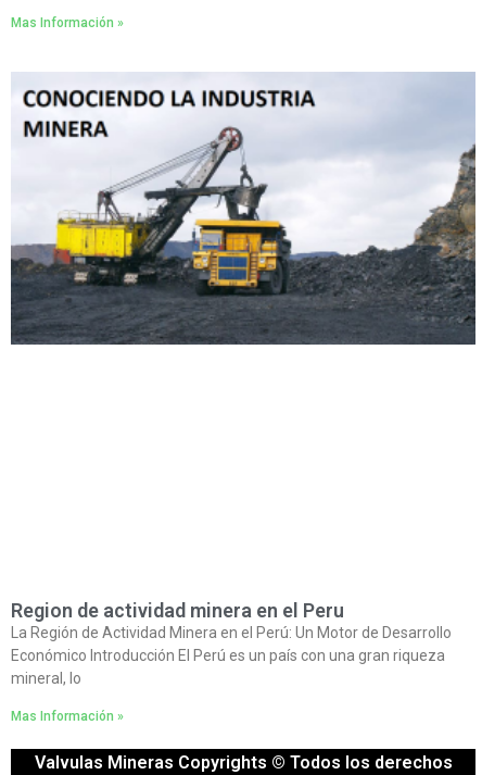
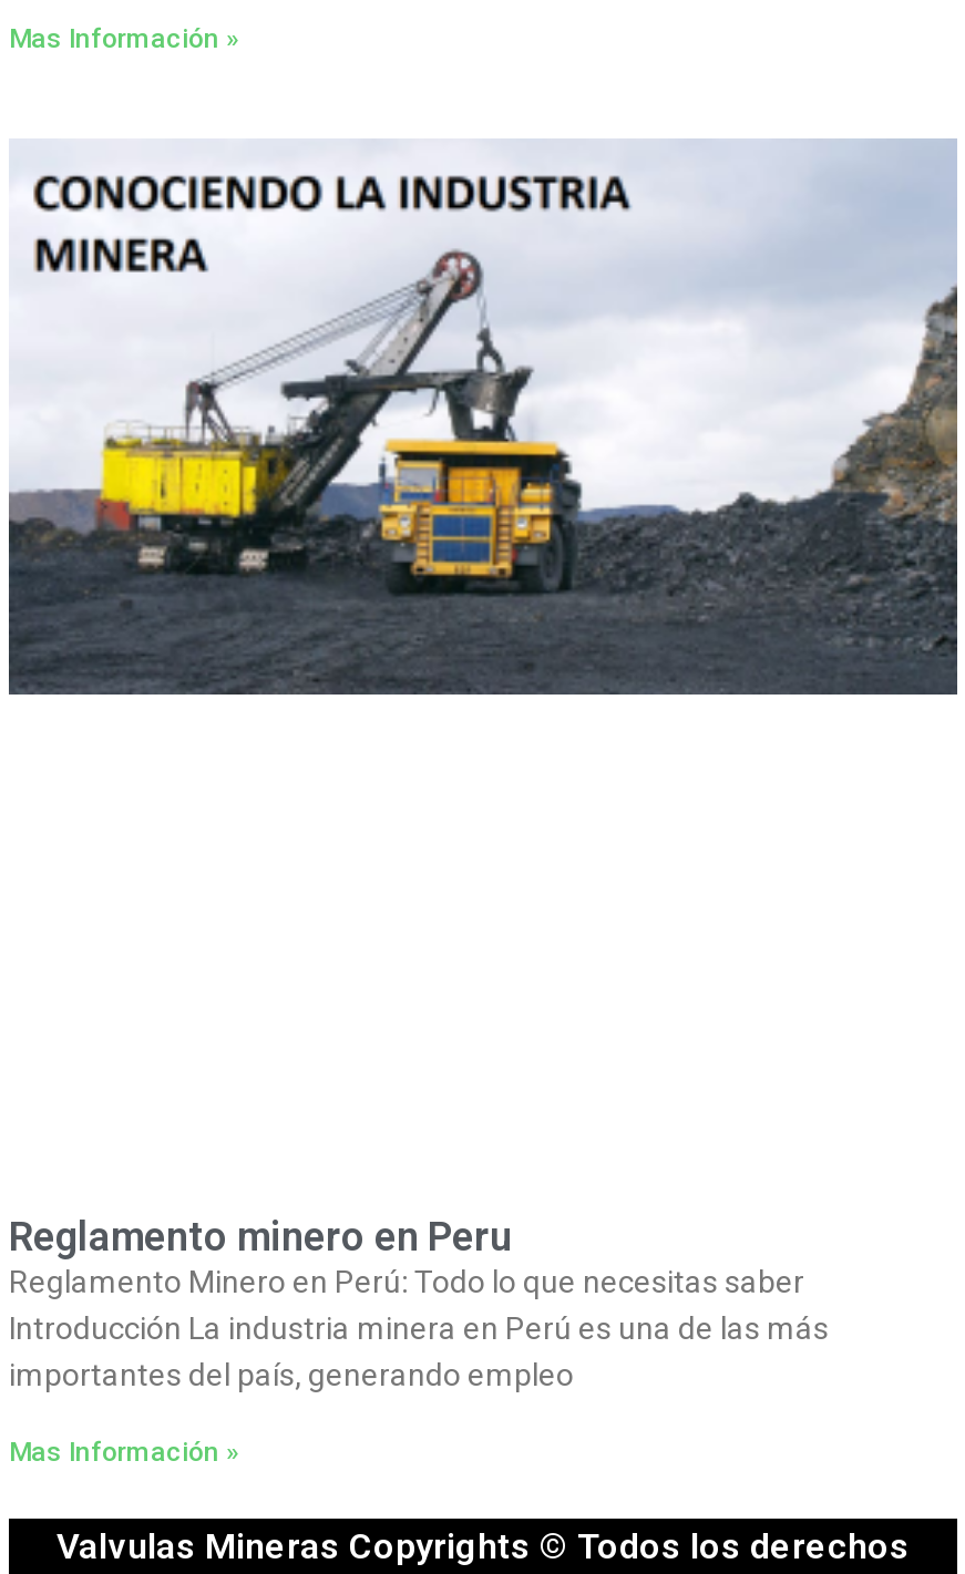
- Region de actividad minera en el Peru
- La Región de Actividad Minera en el Perú: Un Motor de Desarrollo
- Económico Introducción El Perú es un país con una gran riqueza
- mineral, lo
+ Reglamento minero en Peru
+ Reglamento Minero en Perú: Todo lo que necesitas saber
+ Introducción La industria minera en Perú es una de las más
+ importantes del país, generando empleo
